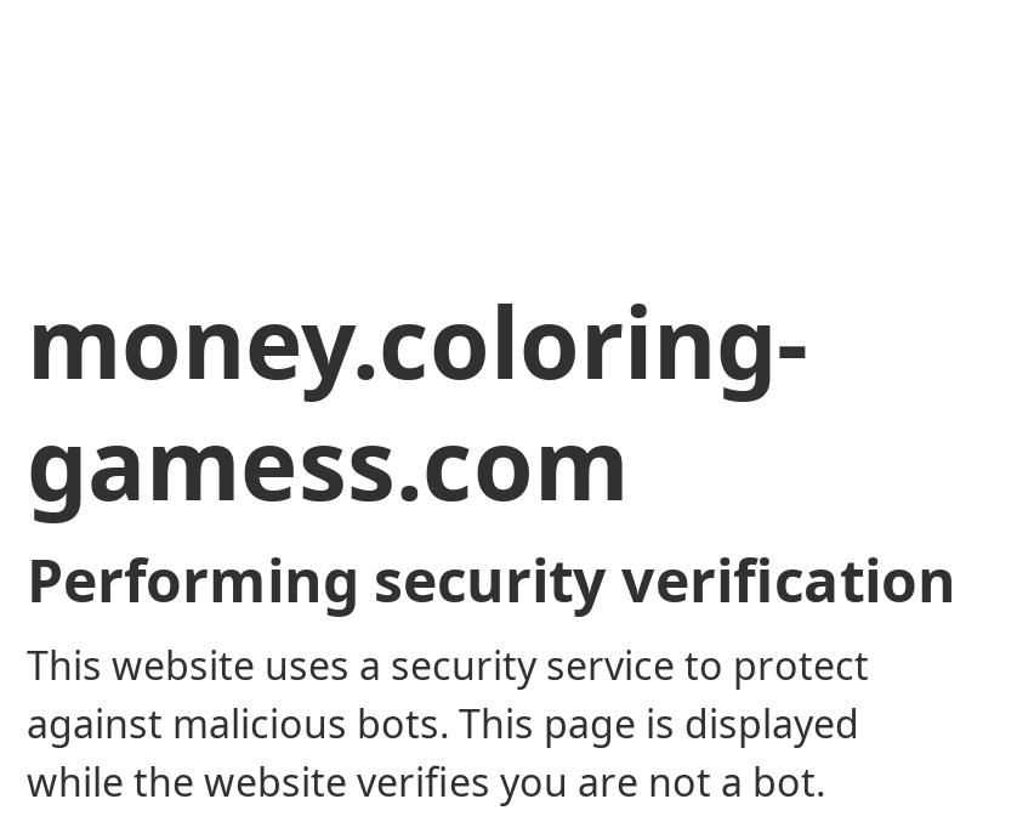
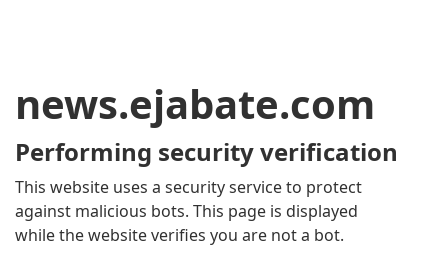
- money.coloring-
- gamess.com
+ news.ejabate.com
